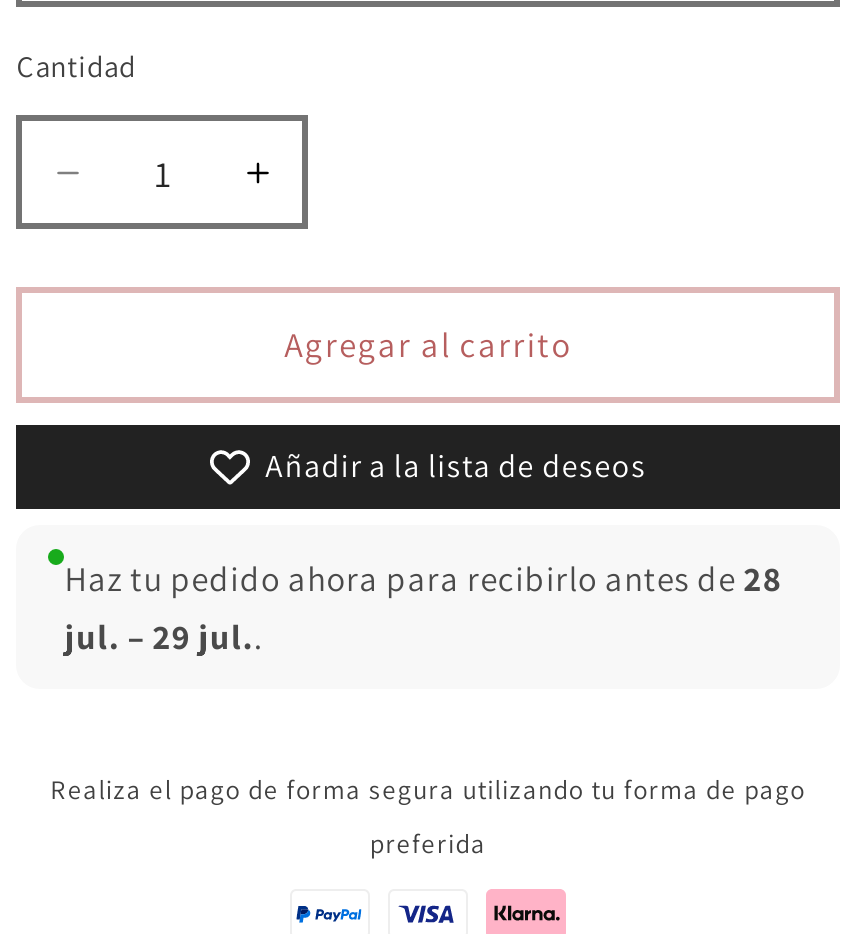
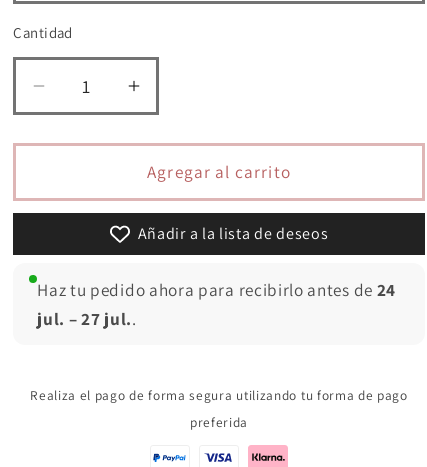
- Haz tu pedido ahora para recibirlo antes de 28
+ Haz tu pedido ahora para recibirlo antes de 24

- jul. – 29 jul..
+ jul. – 27 jul..
